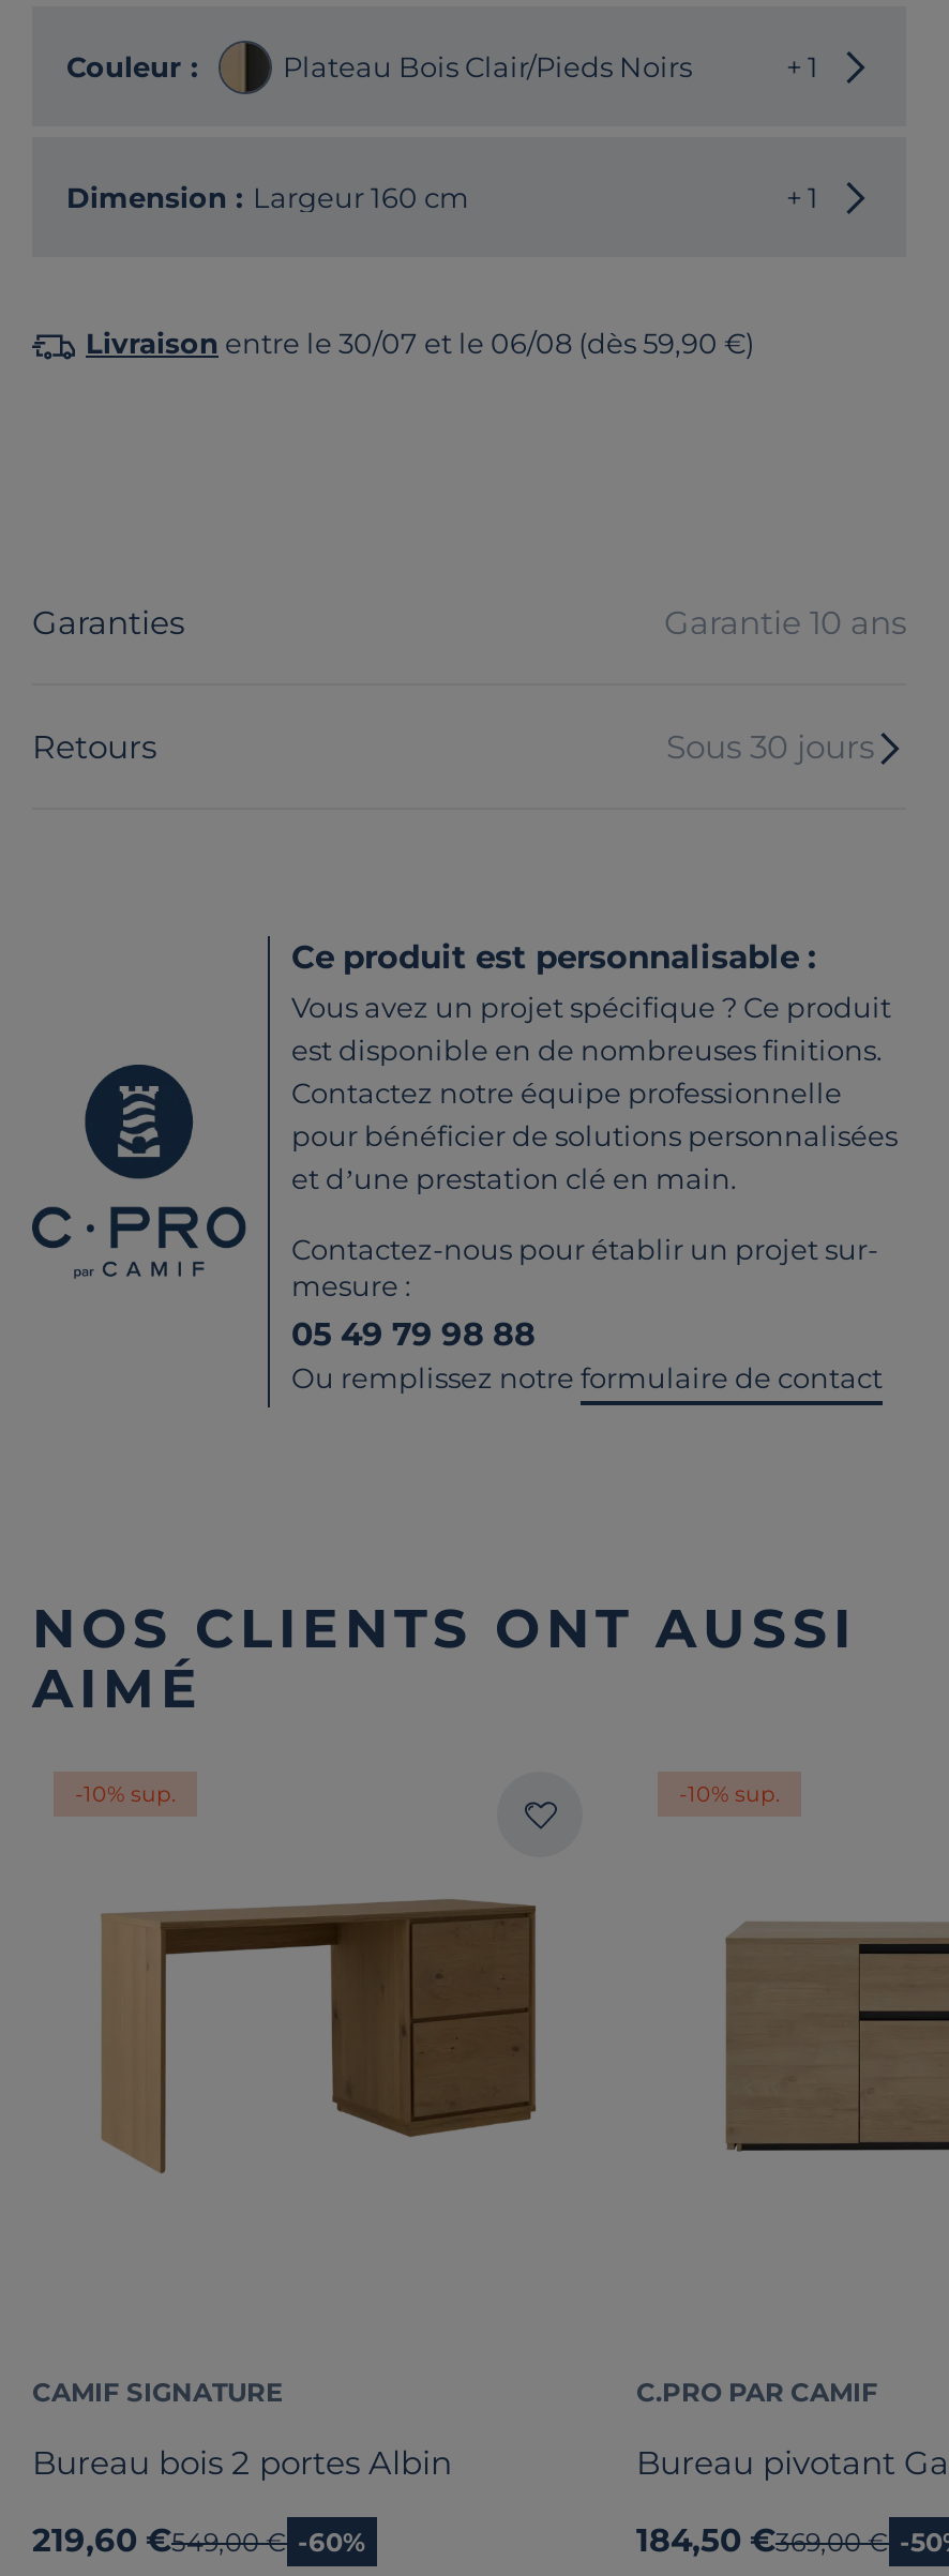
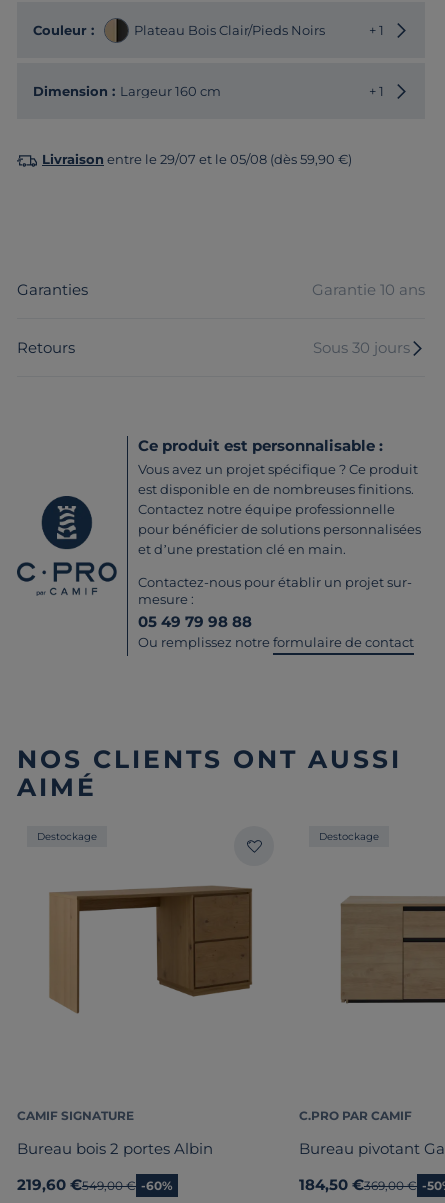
- Livraison entre le 30/07 et le 06/08 (dès 59,90 €)
+ Livraison entre le 29/07 et le 05/08 (dès 59,90 €)

- -10% sup.
+ Destockage

- -10% sup.
+ Destockage
